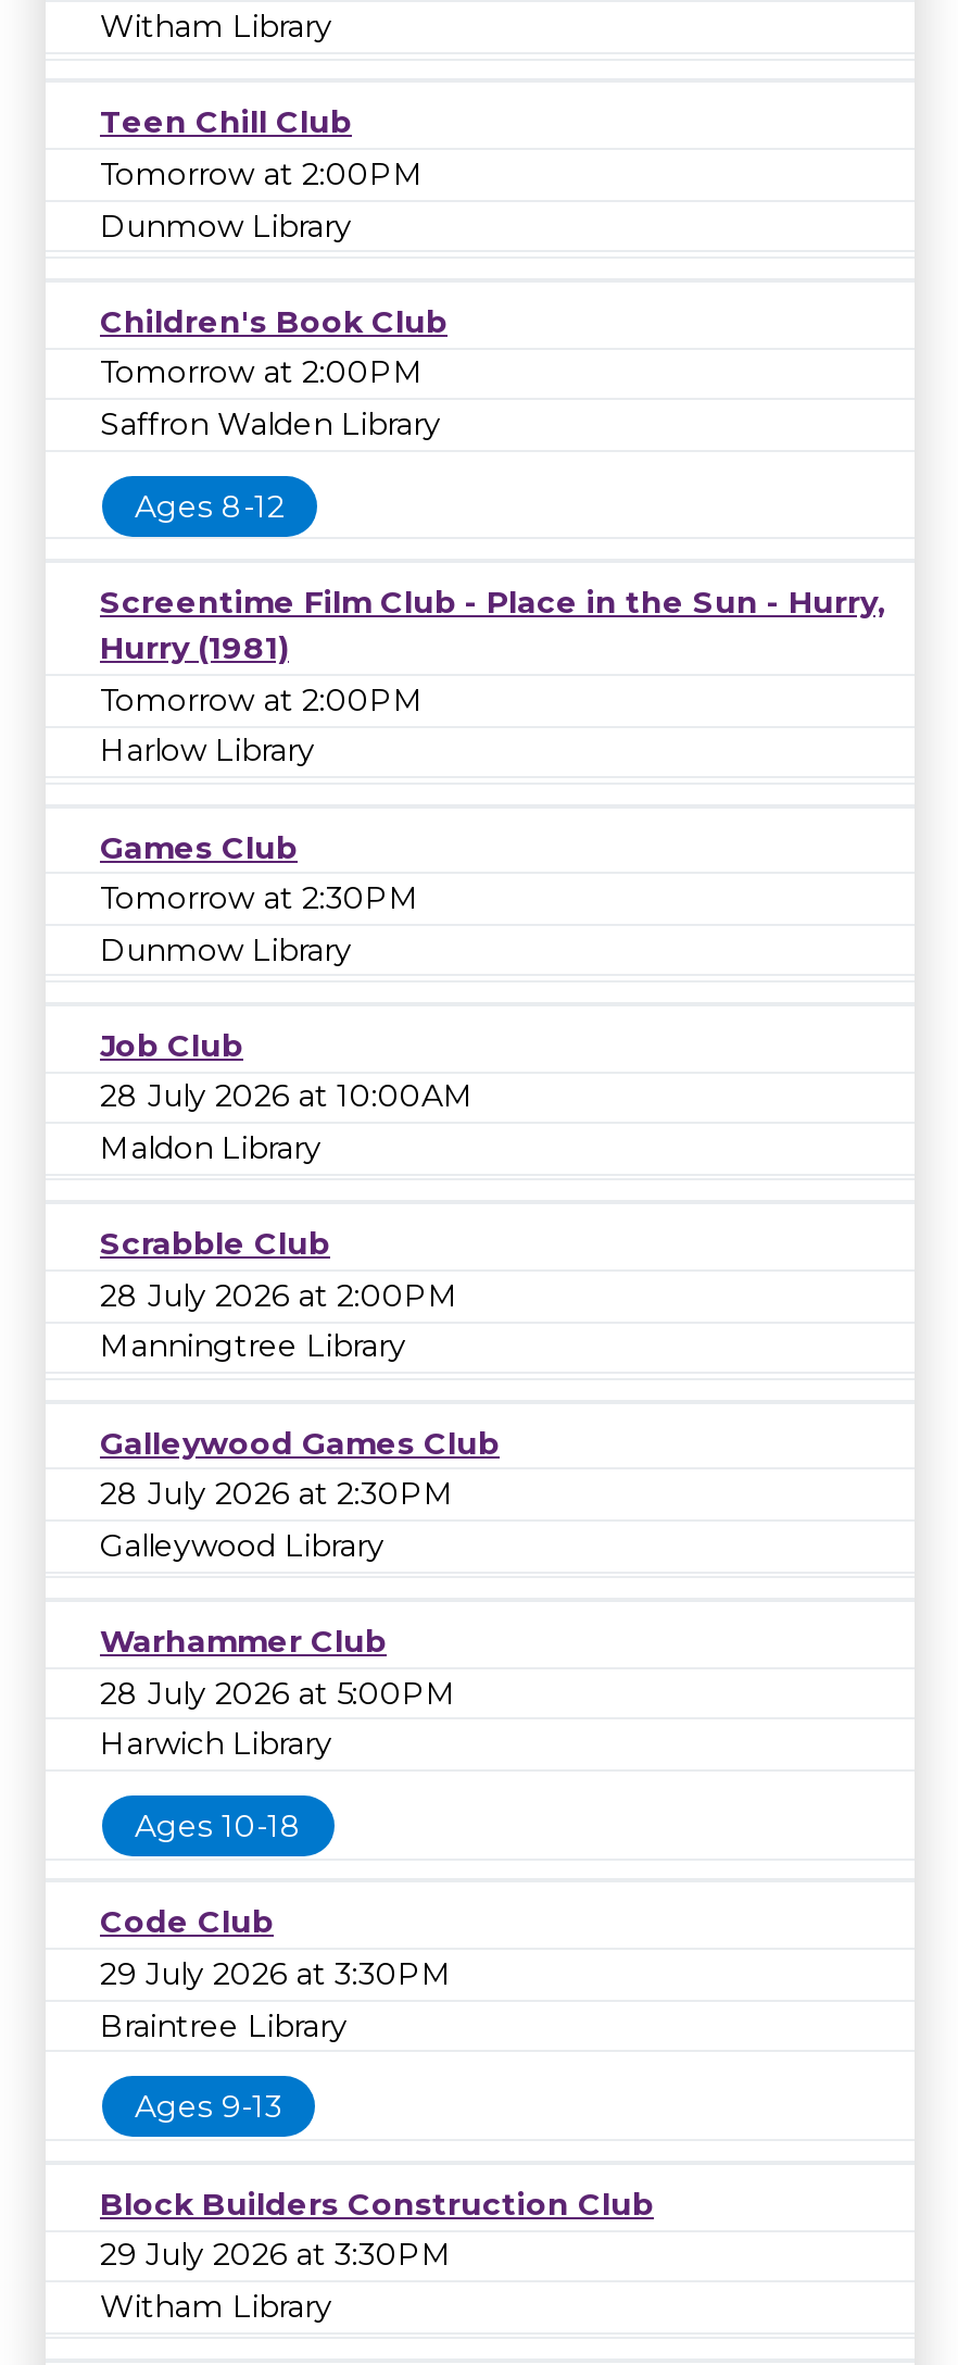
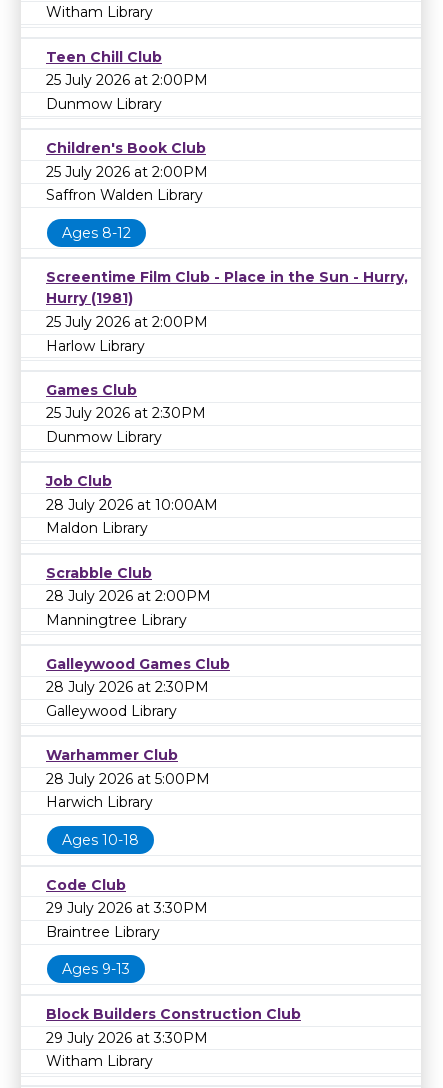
- Tomorrow at 2:00PM
+ 25 July 2026 at 2:00PM

- Tomorrow at 2:00PM
+ 25 July 2026 at 2:00PM

- Tomorrow at 2:00PM
+ 25 July 2026 at 2:00PM

- Tomorrow at 2:30PM
+ 25 July 2026 at 2:30PM
